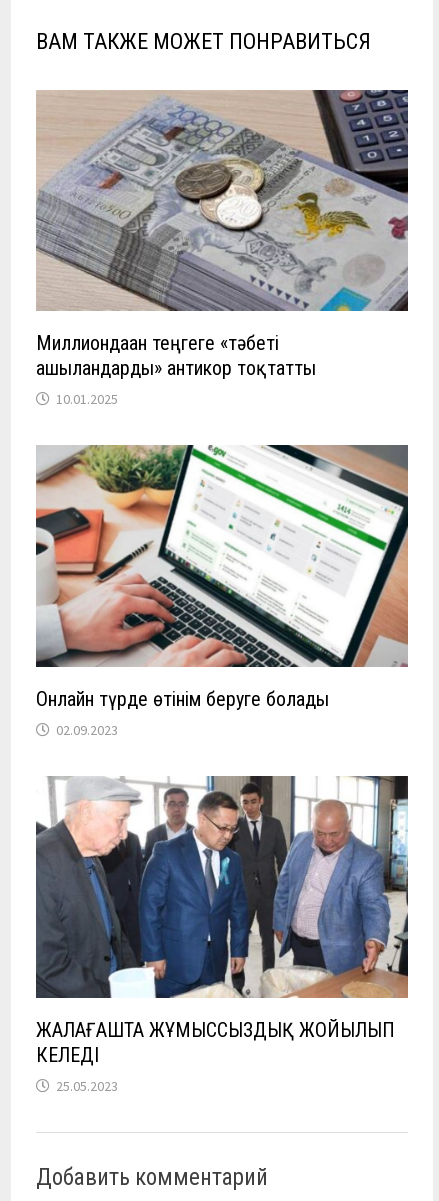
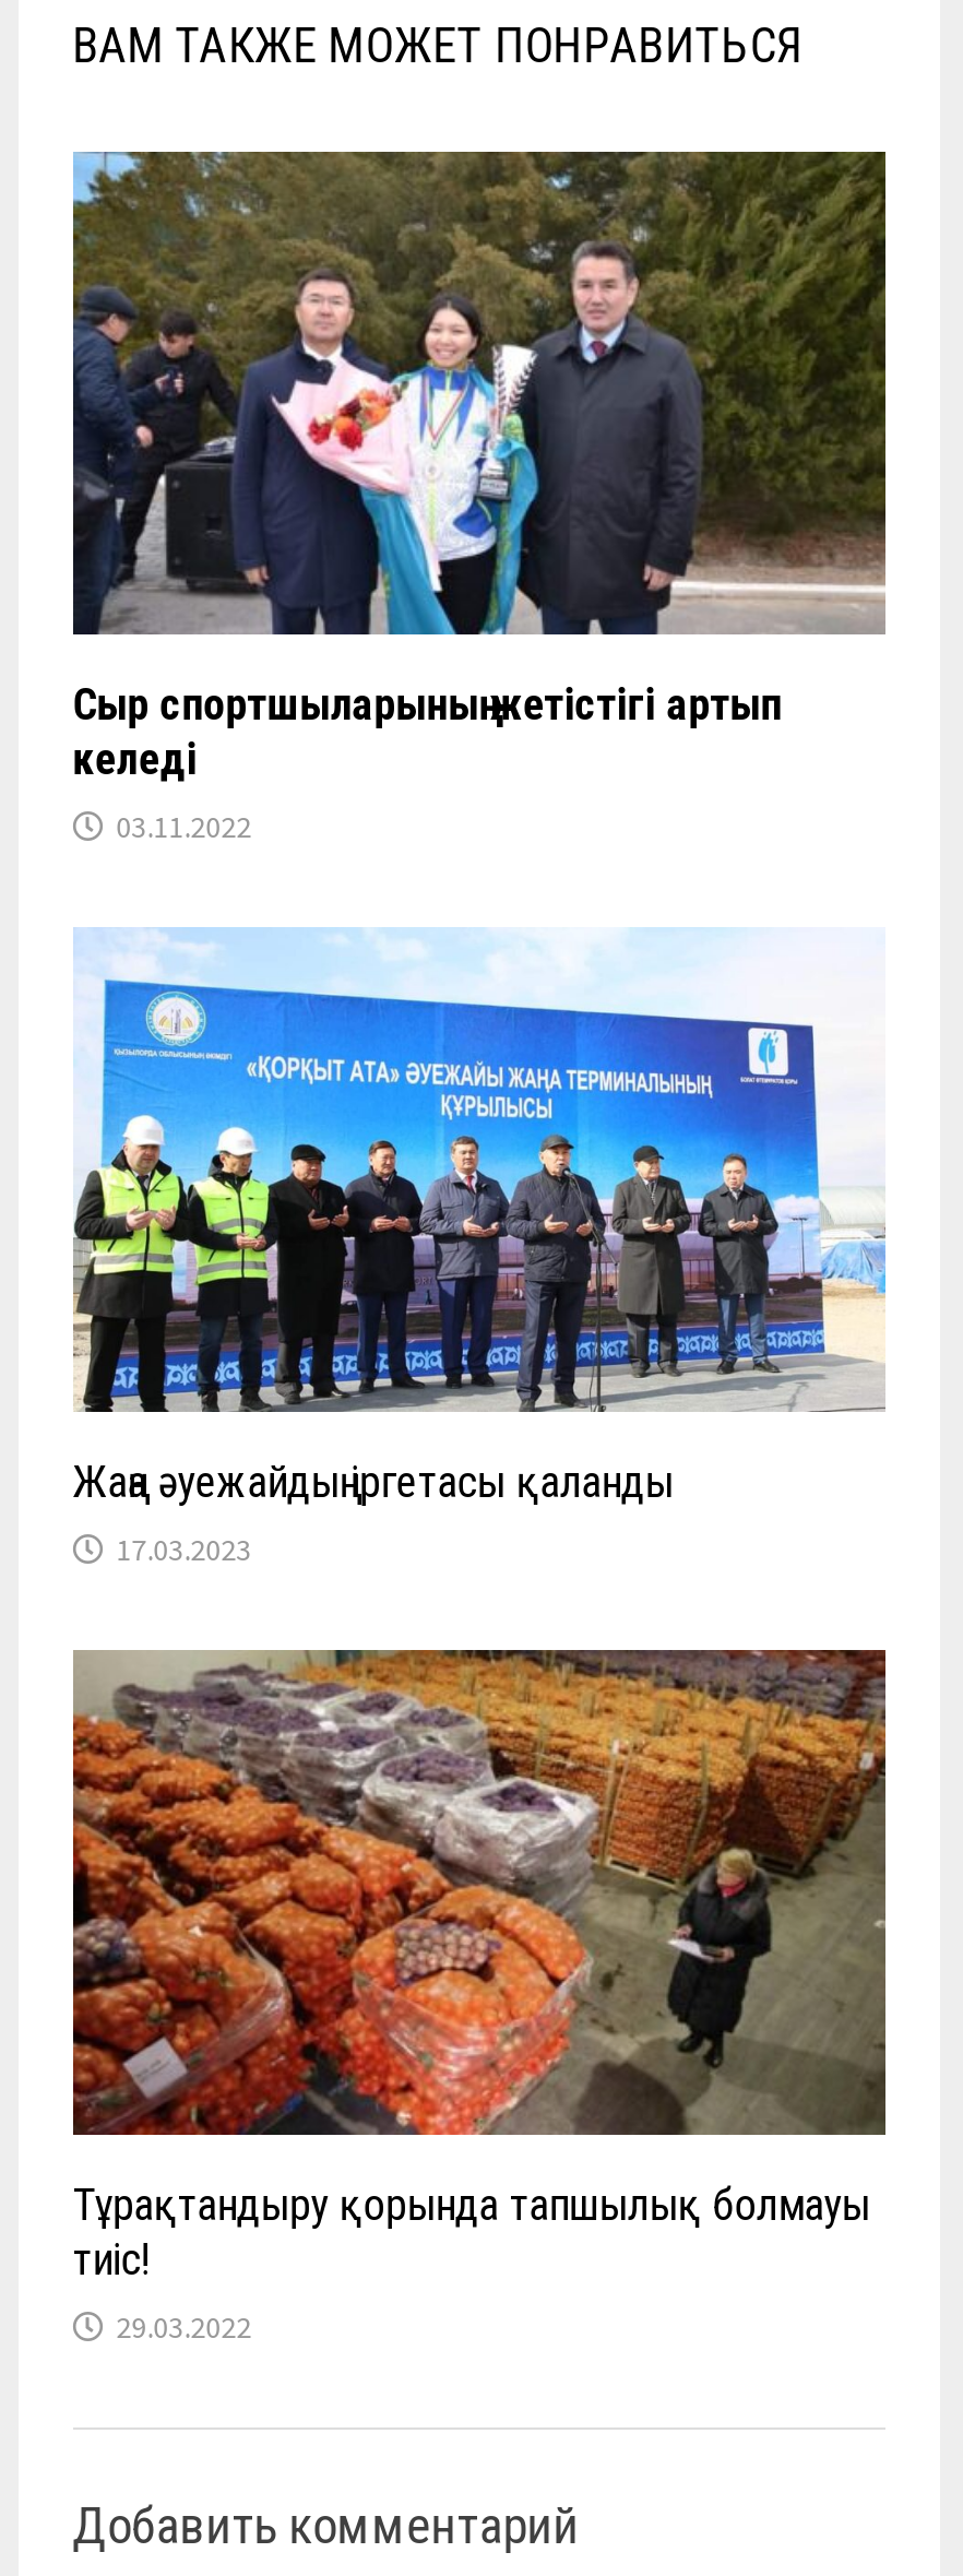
- [image]
- Миллиондаған теңгеге «тәбеті
- ашылғандарды» антикор тоқтатты
- 10.01.2025
+ [image]
+ Сыр спортшыларының жетістігі артып
+ келеді
+ 03.11.2022

- [image]
- Онлайн түрде өтінім беруге болады
- 02.09.2023
+ [image]
+ Жаңа әуежайдың іргетасы қаланды
+ 17.03.2023

- [image]
- ЖАЛАҒАШТА ЖҰМЫССЫЗДЫҚ ЖОЙЫЛЫП
- КЕЛЕДІ
- 25.05.2023
+ [image]
+ Тұрақтандыру қорында тапшылық болмауы
+ тиіс!
+ 29.03.2022
